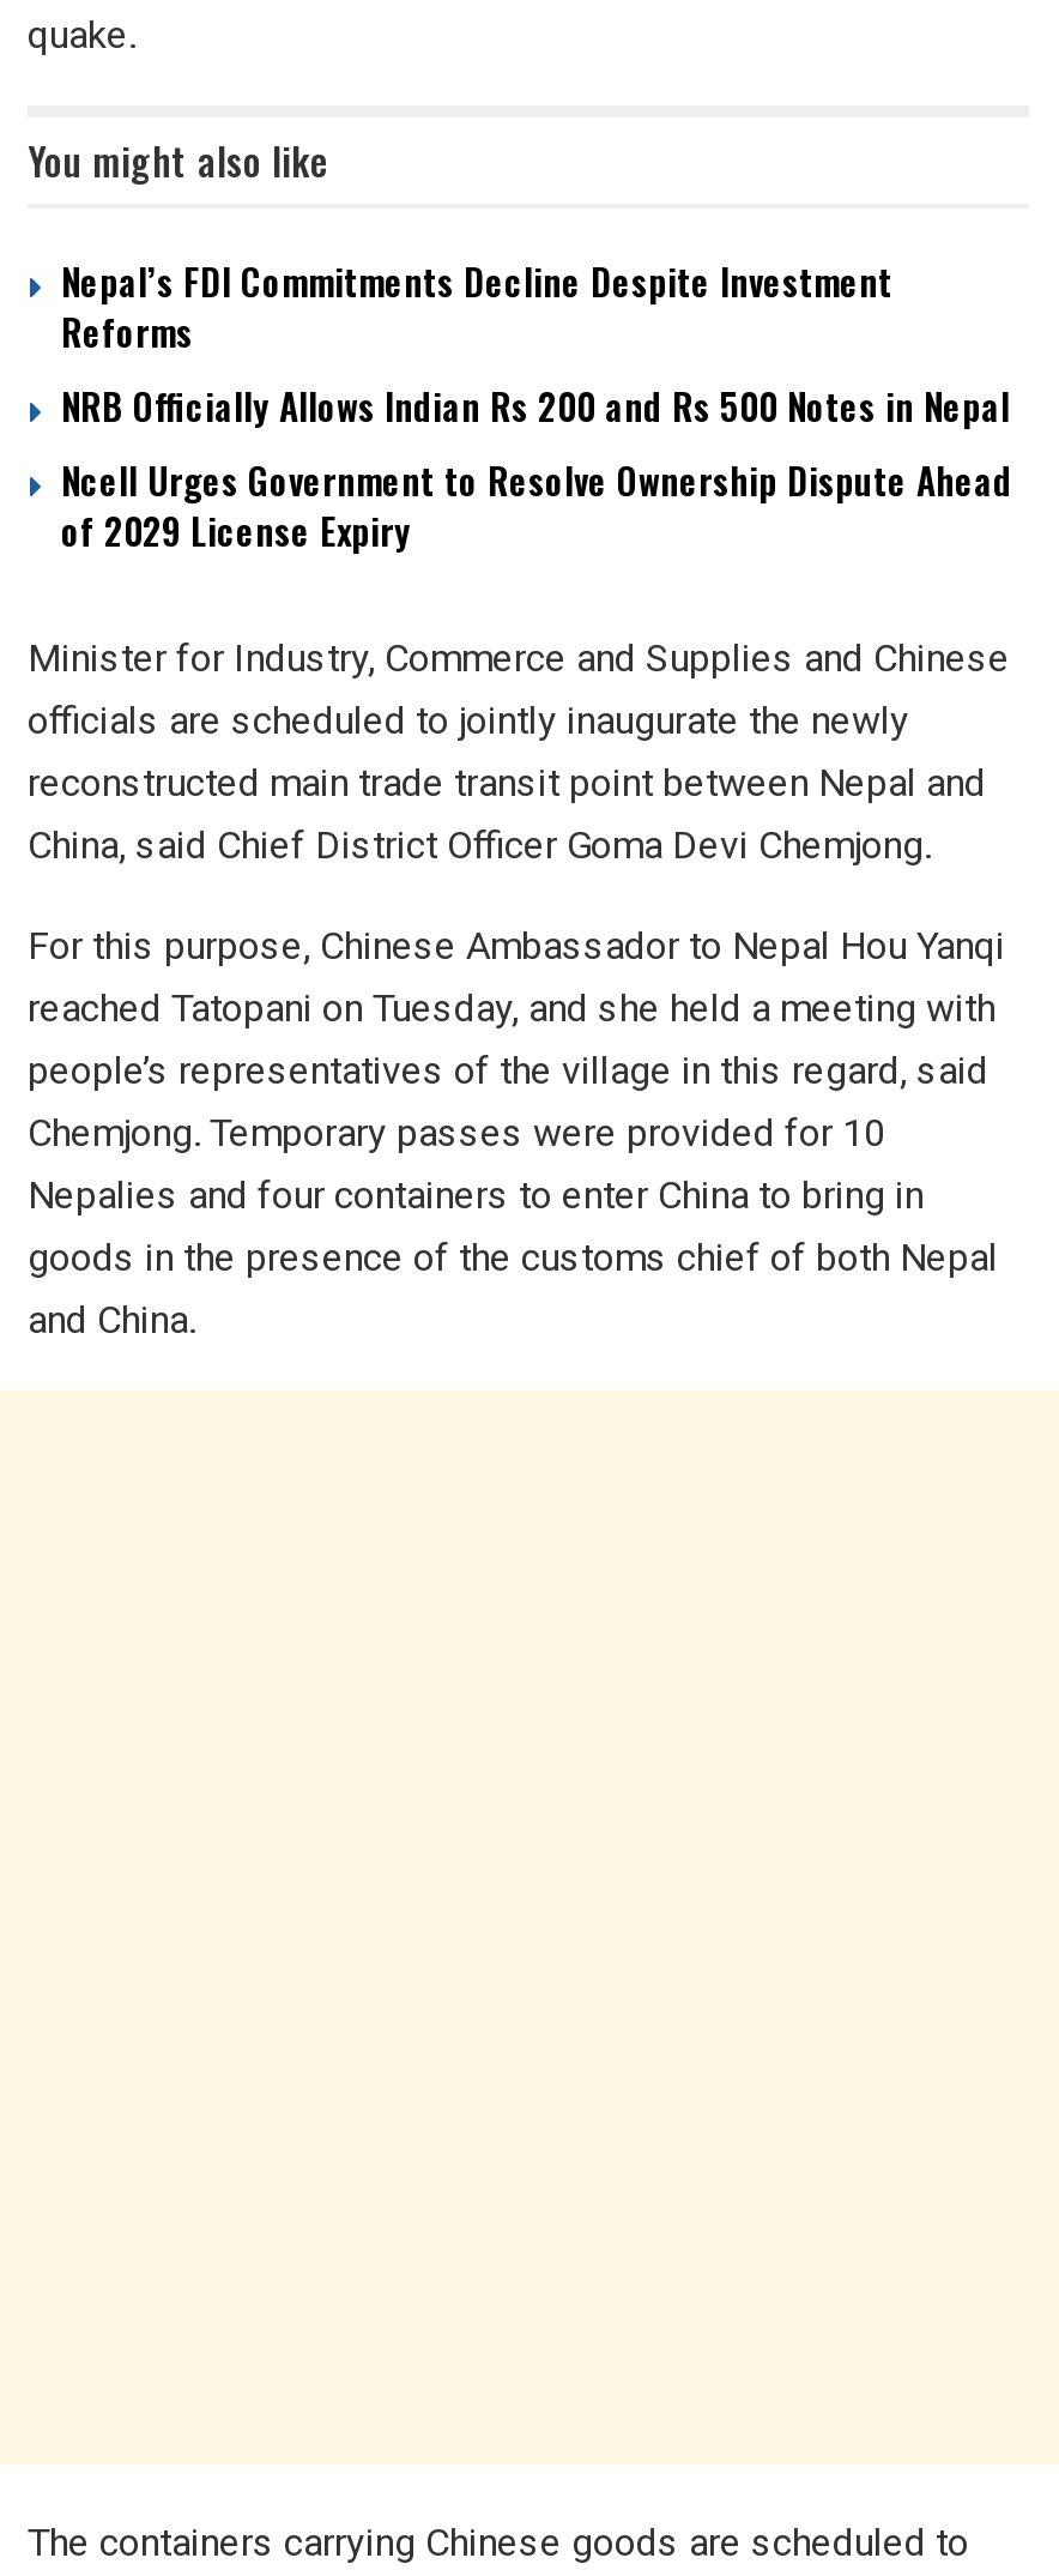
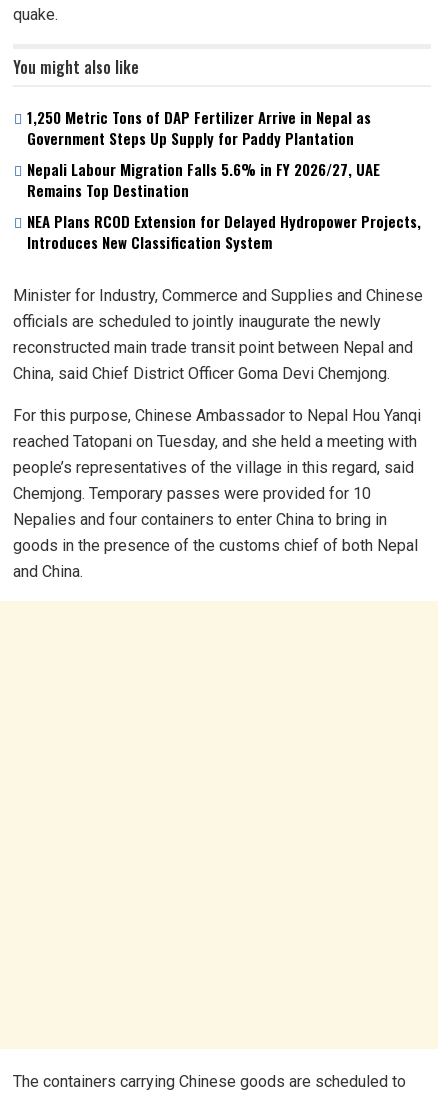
- Nepal’s FDI Commitments Decline Despite Investment
- Reforms
- NRB Officially Allows Indian Rs 200 and Rs 500 Notes in Nepal
- Ncell Urges Government to Resolve Ownership Dispute Ahead
- of 2029 License Expiry
+ 1,250 Metric Tons of DAP Fertilizer Arrive in Nepal as
+ Government Steps Up Supply for Paddy Plantation
+ Nepali Labour Migration Falls 5.6% in FY 2026/27, UAE
+ Remains Top Destination
+ NEA Plans RCOD Extension for Delayed Hydropower Projects,
+ Introduces New Classification System
